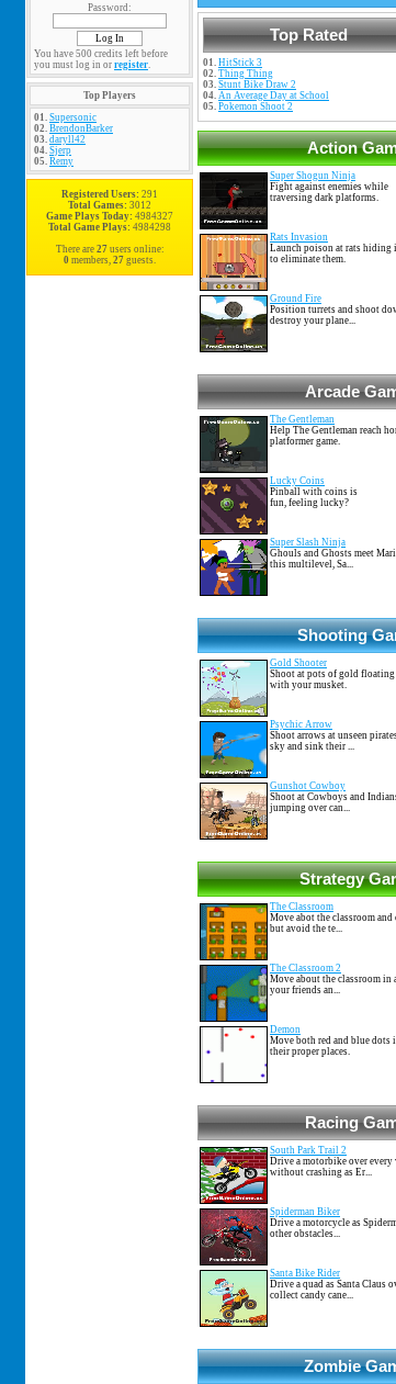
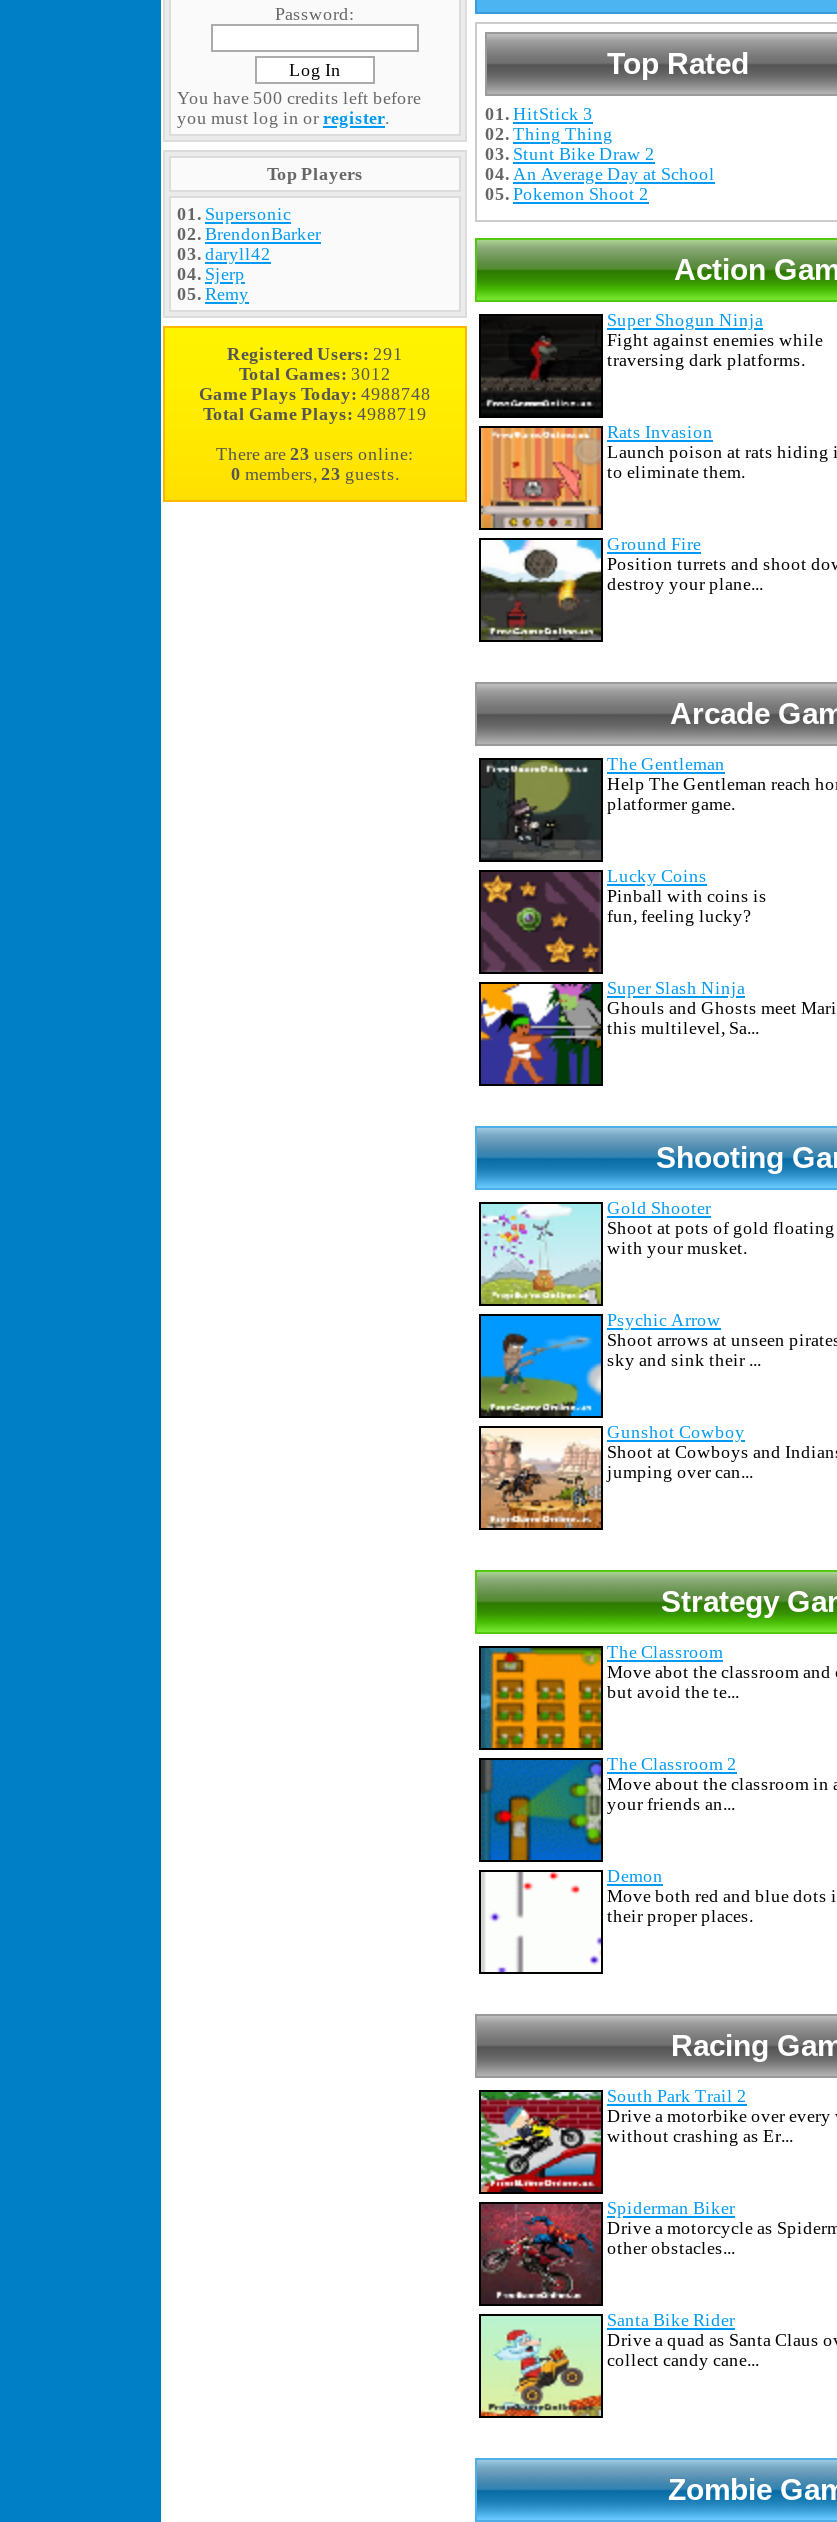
- Game Plays Today: 4984327
+ Game Plays Today: 4988748

- Total Game Plays: 4984298
+ Total Game Plays: 4988719

- There are 27 users online:
+ There are 23 users online:

- 0 members, 27 guests.
+ 0 members, 23 guests.
